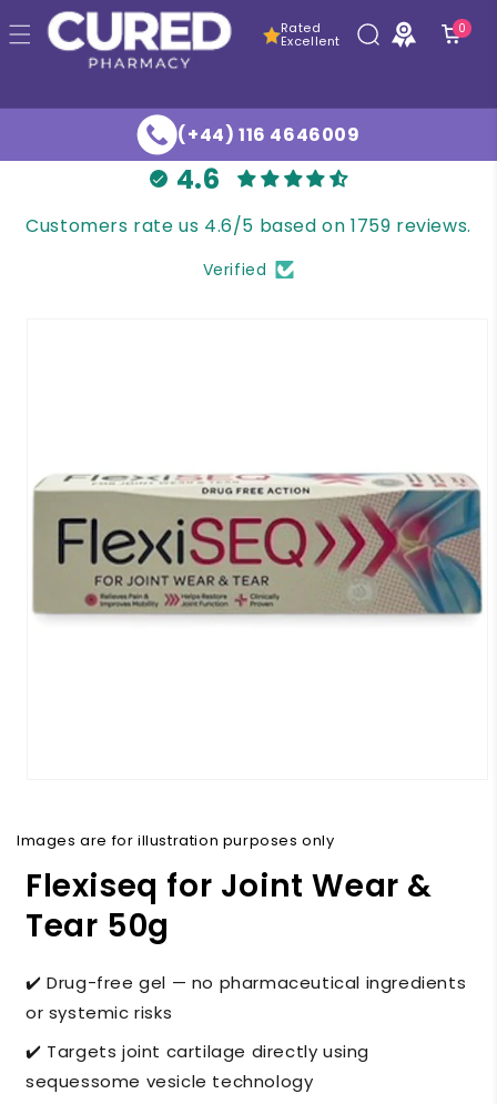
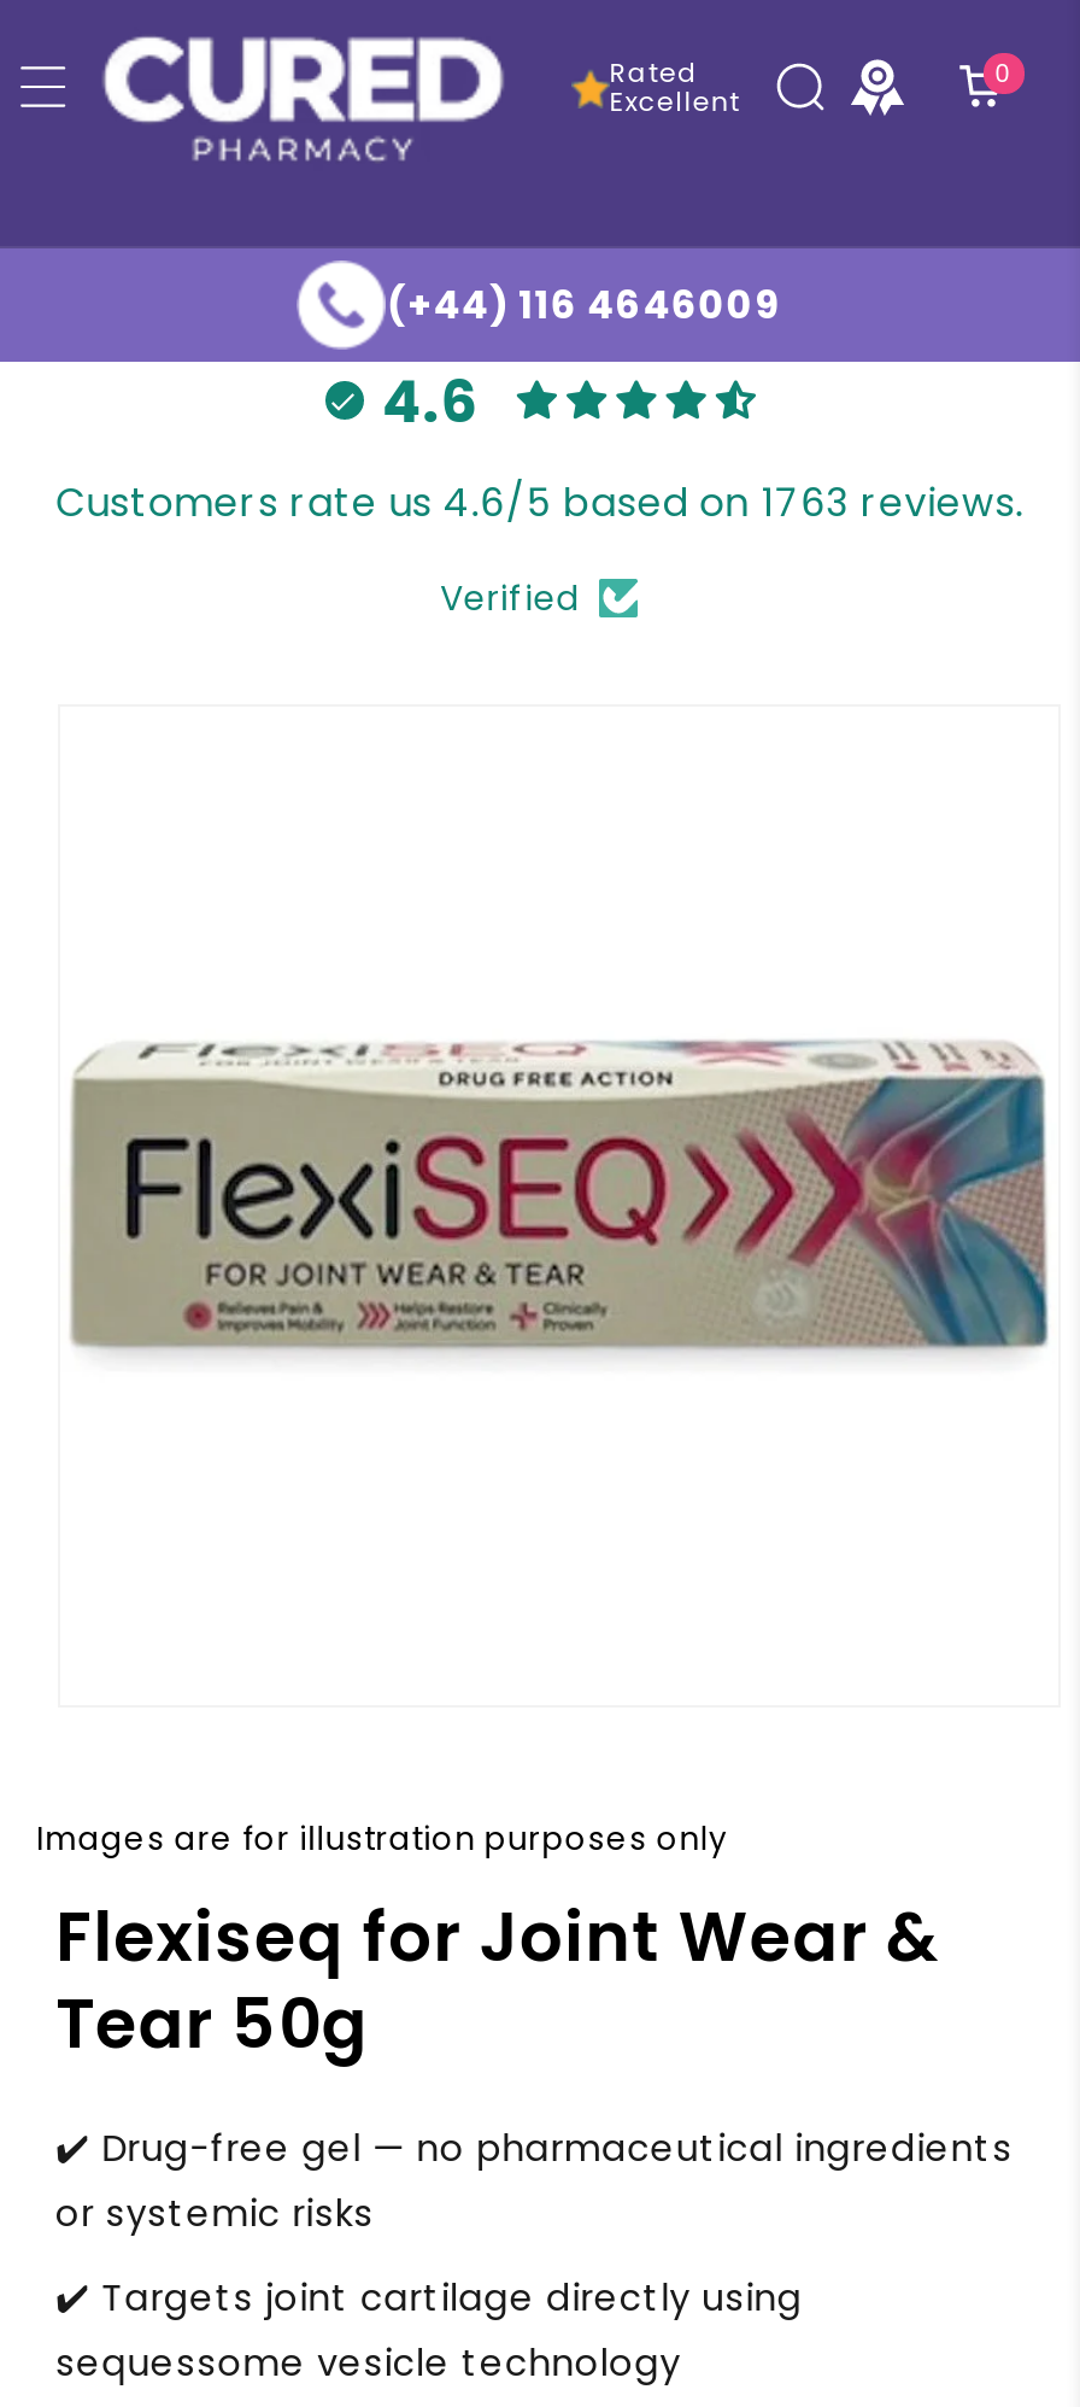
- Customers rate us 4.6/5 based on 1759 reviews.
+ Customers rate us 4.6/5 based on 1763 reviews.
